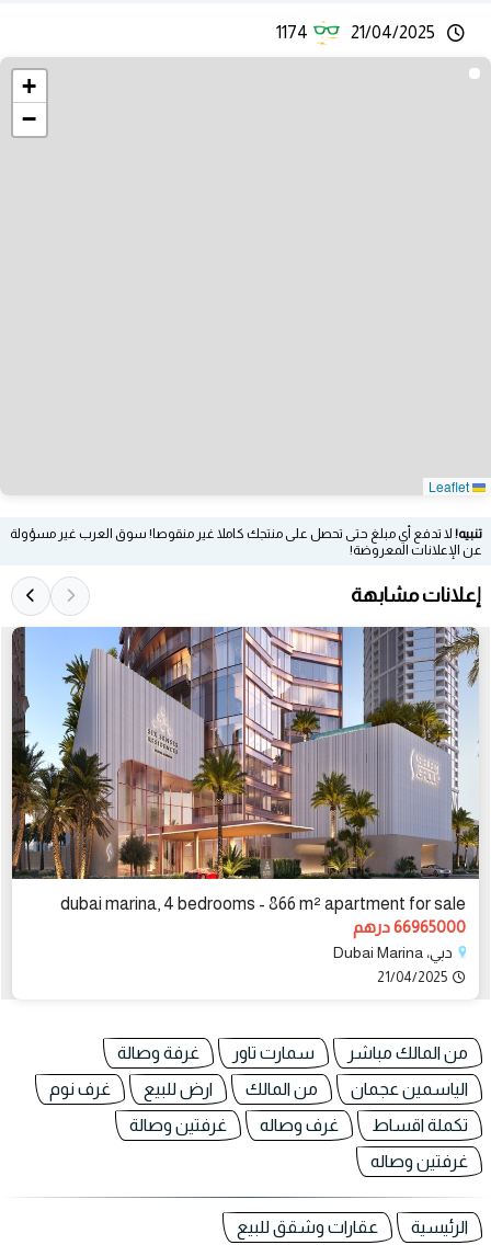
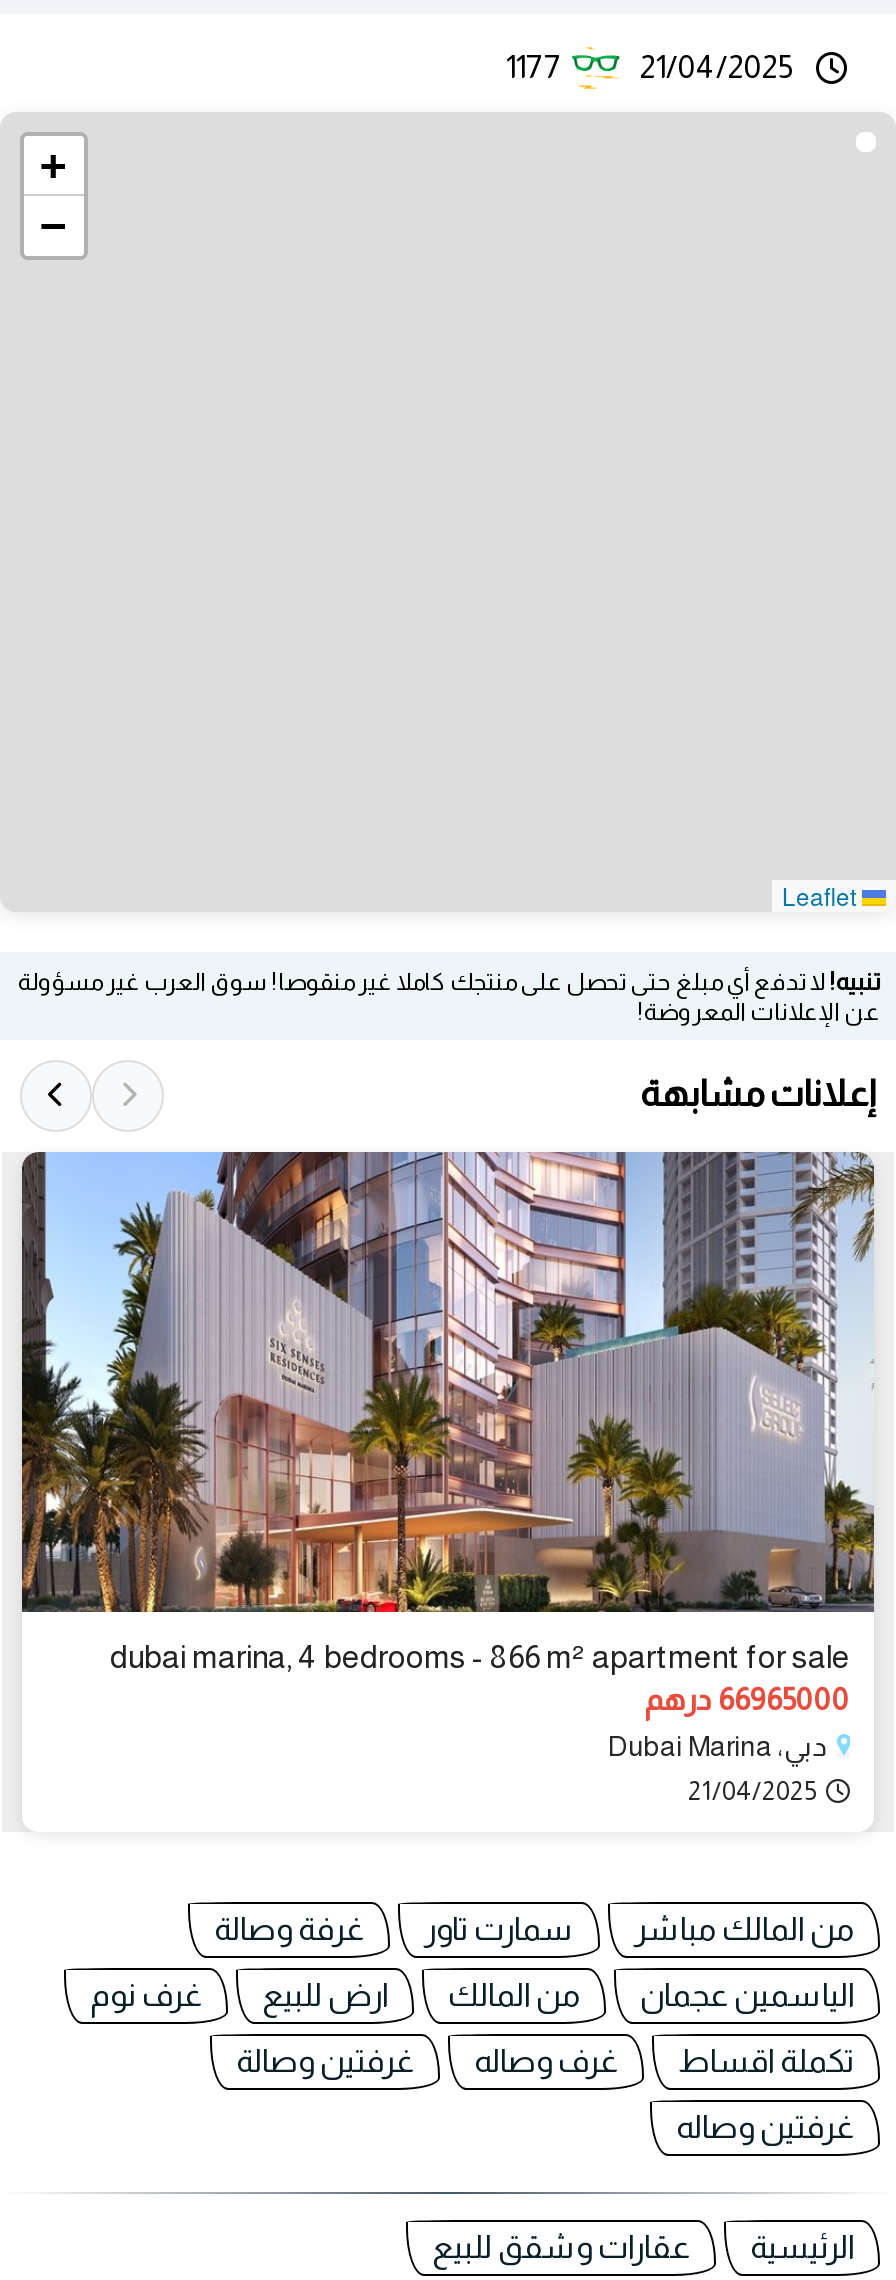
- 1174
+ 1177
